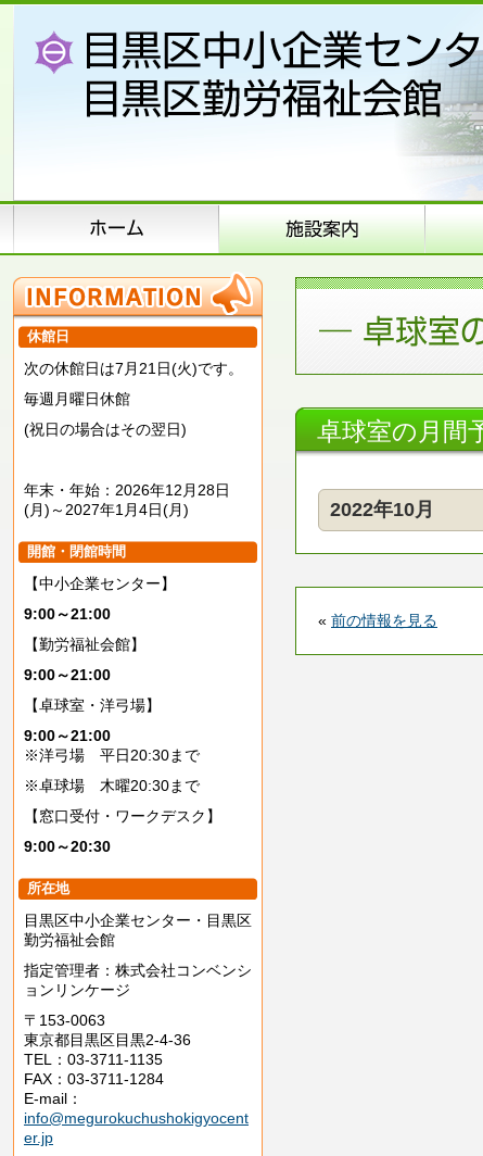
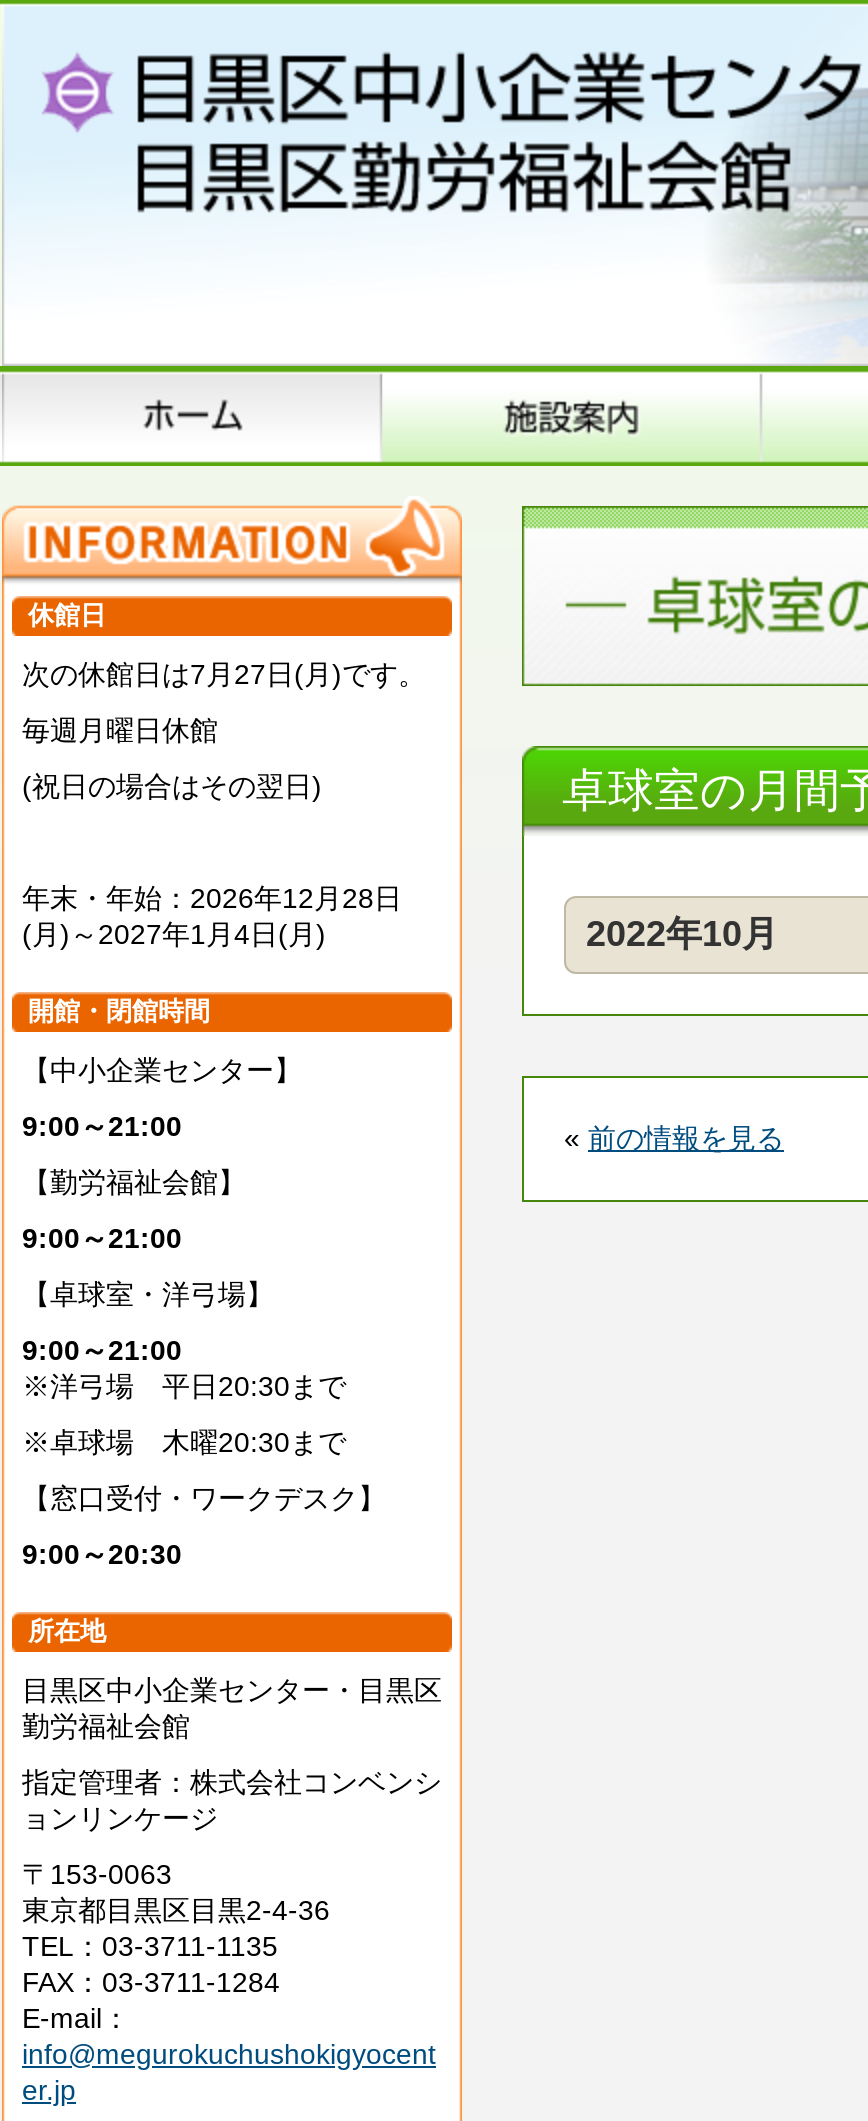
- 次の休館日は7月21日(火)です。
+ 次の休館日は7月27日(月)です。
